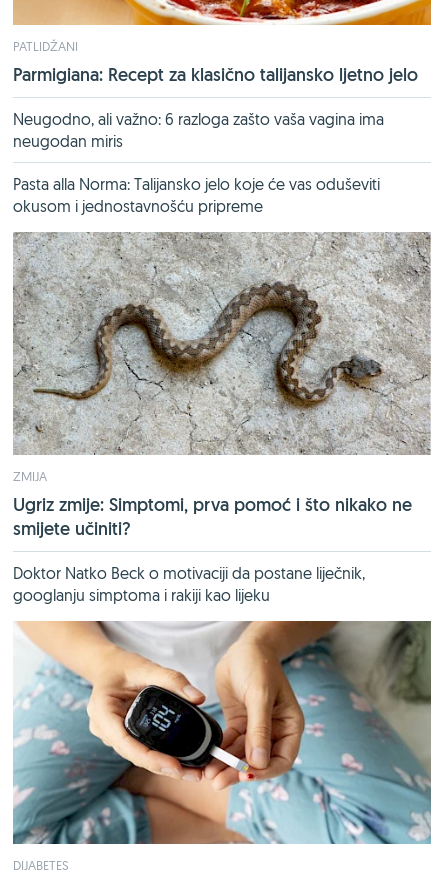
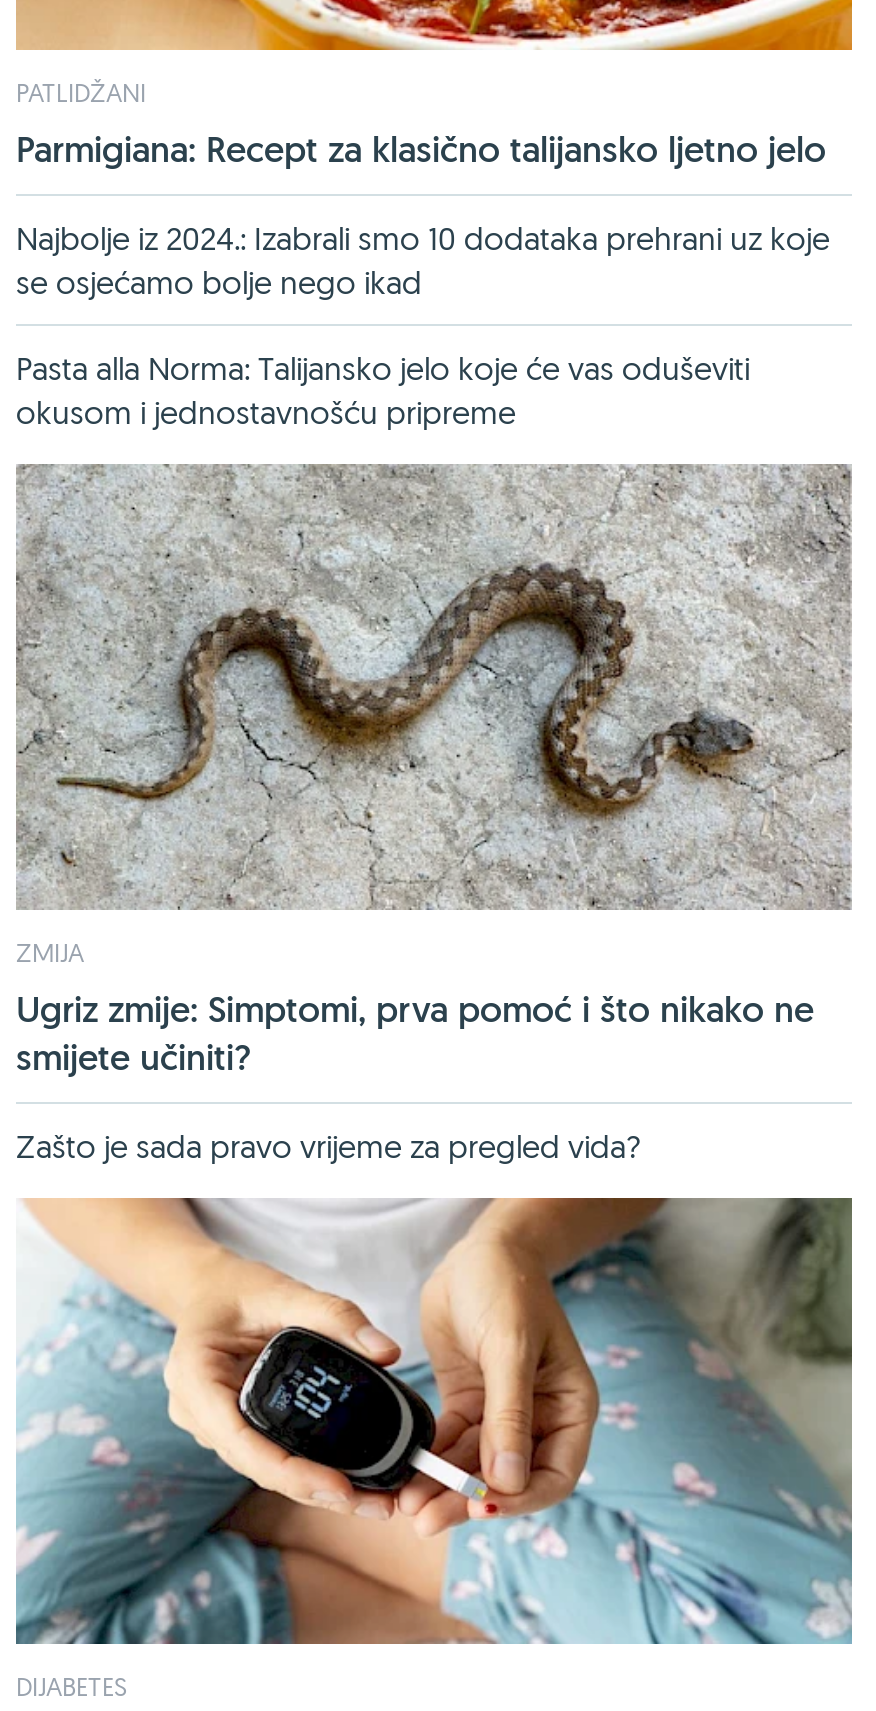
- Neugodno, ali važno: 6 razloga zašto vaša vagina ima
- neugodan miris
+ Najbolje iz 2024.: Izabrali smo 10 dodataka prehrani uz koje
+ se osjećamo bolje nego ikad

- Doktor Natko Beck o motivaciji da postane liječnik,
- googlanju simptoma i rakiji kao lijeku
+ Zašto je sada pravo vrijeme za pregled vida?
